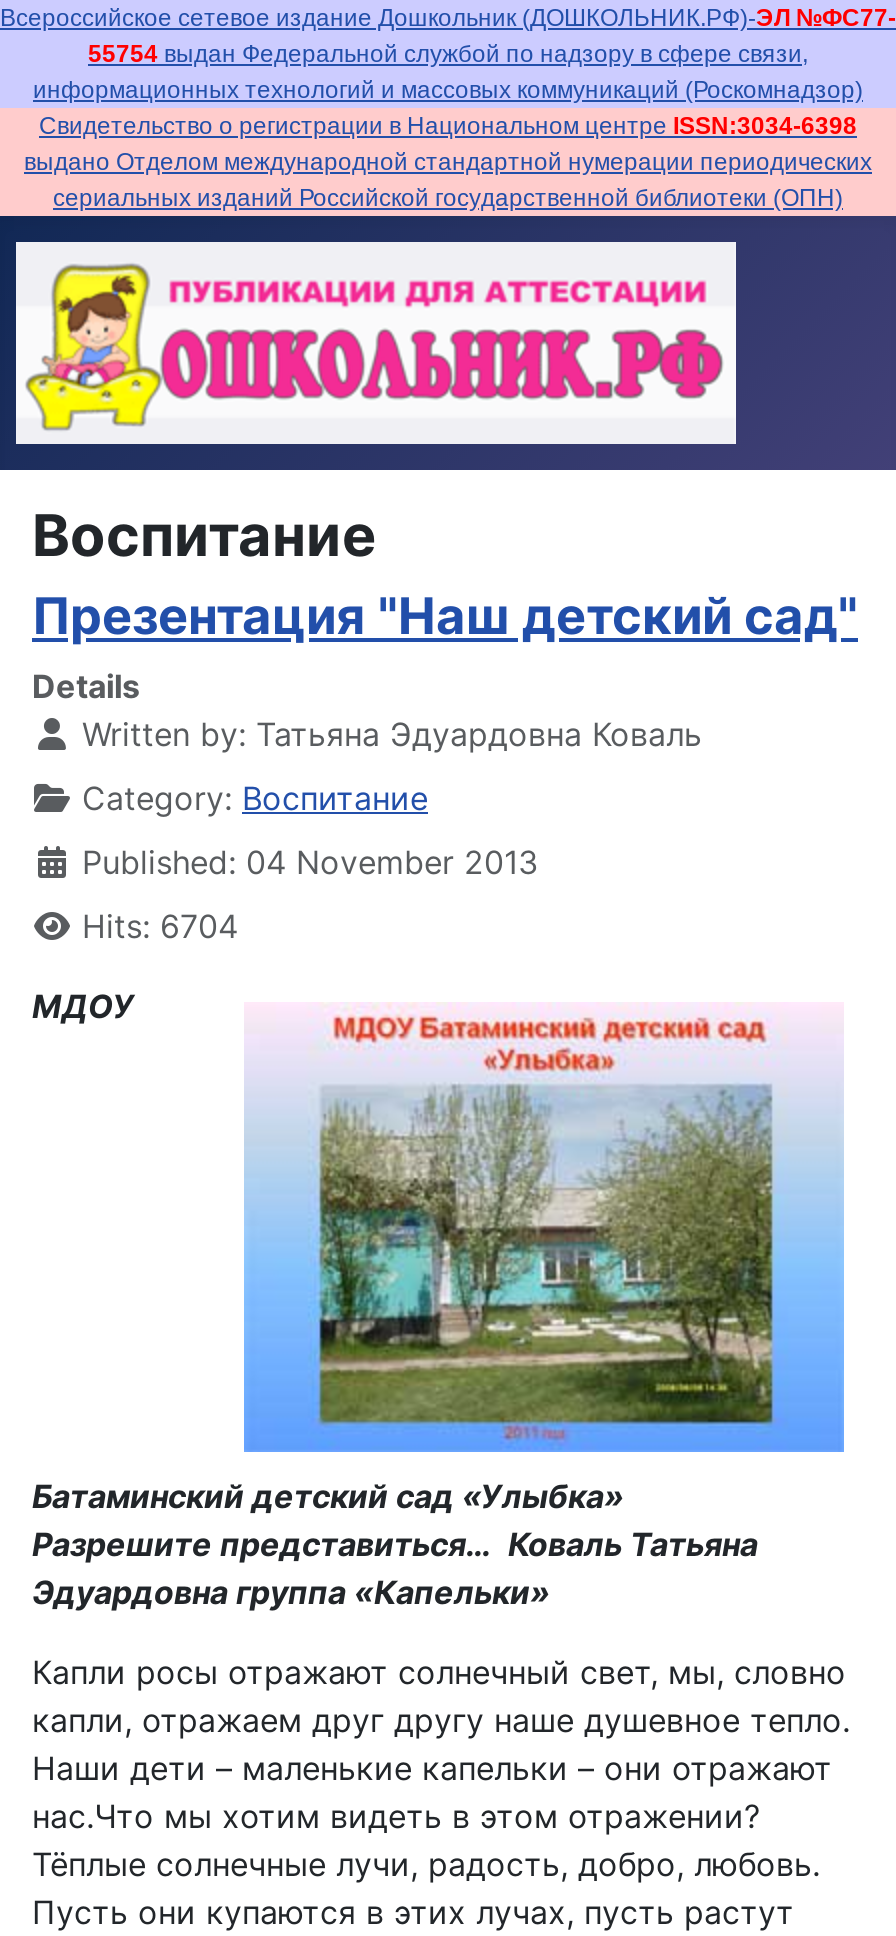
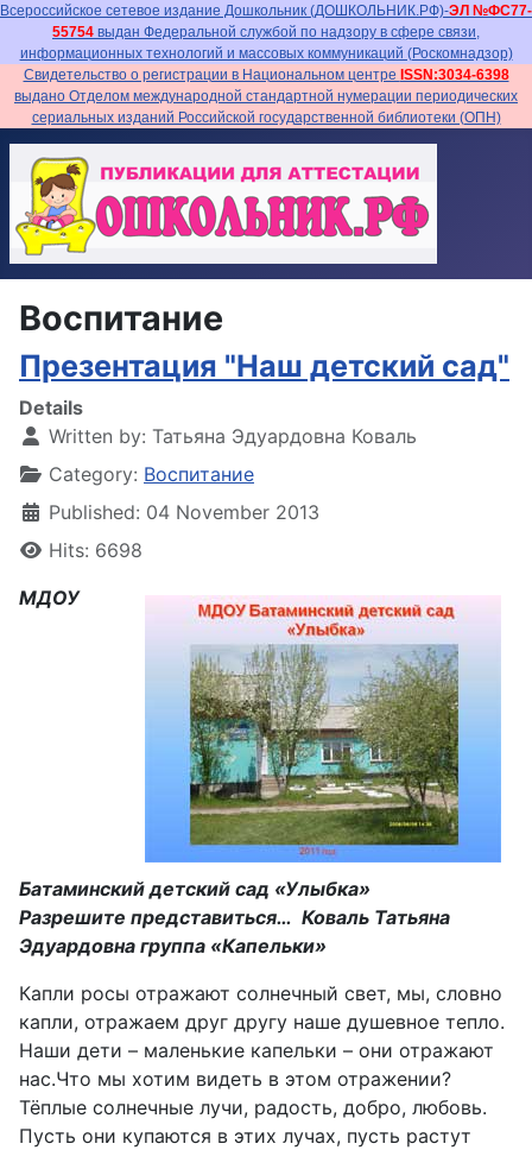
- Hits: 6704
+ Hits: 6698
